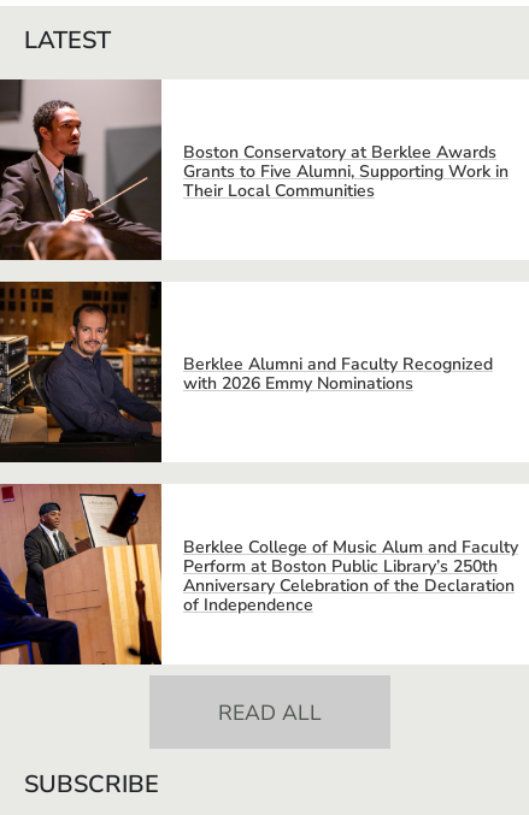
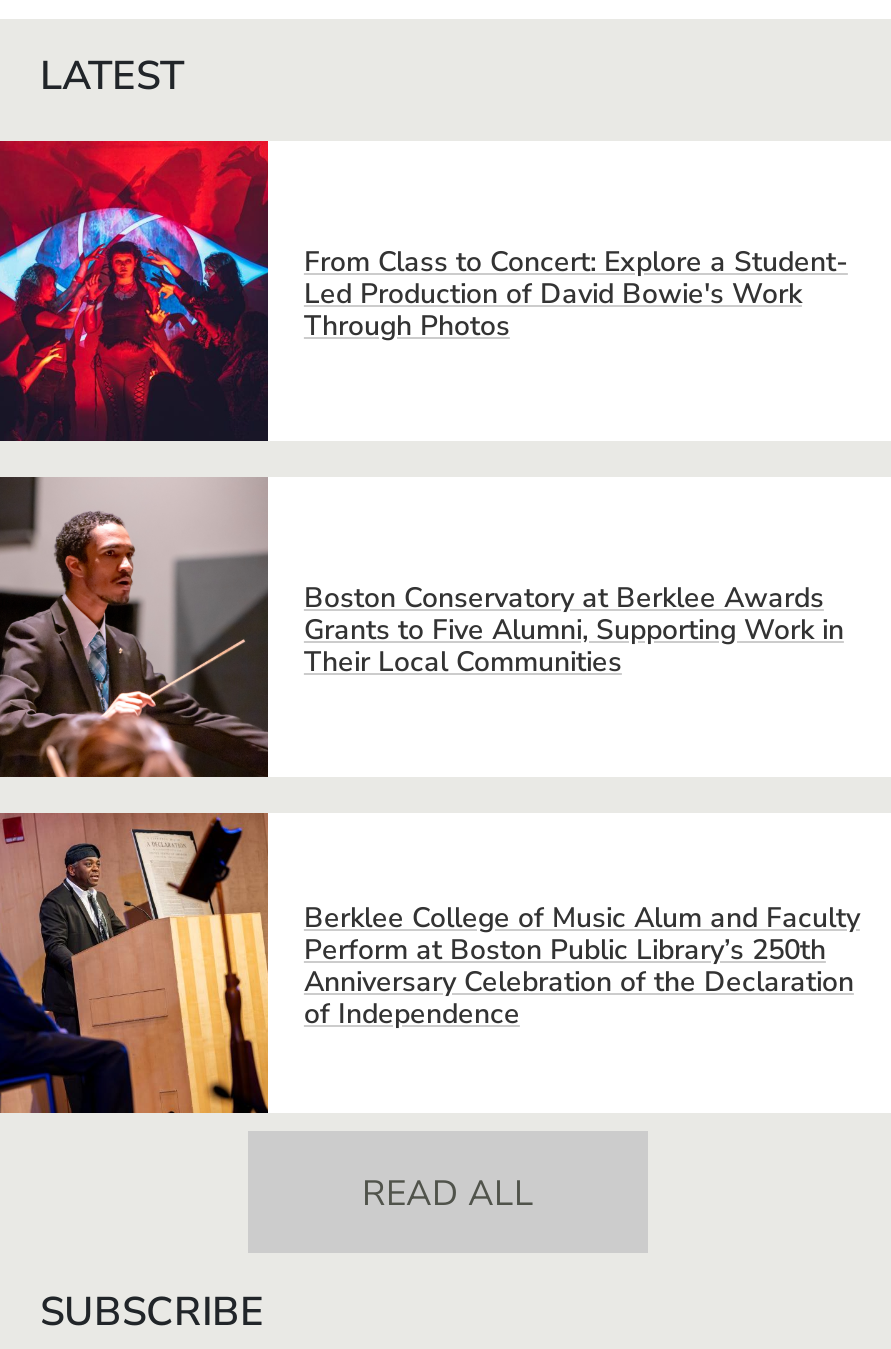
+ [image]
+ From Class to Concert: Explore a Student-
+ Led Production of David Bowie's Work
+ Through Photos

moved down: [image] | Boston Conservatory at Berklee Awards | Grants to Five Alumni, Supporting Work in | Their Local Communities

- [image]
- Berklee Alumni and Faculty Recognized
- with 2026 Emmy Nominations
